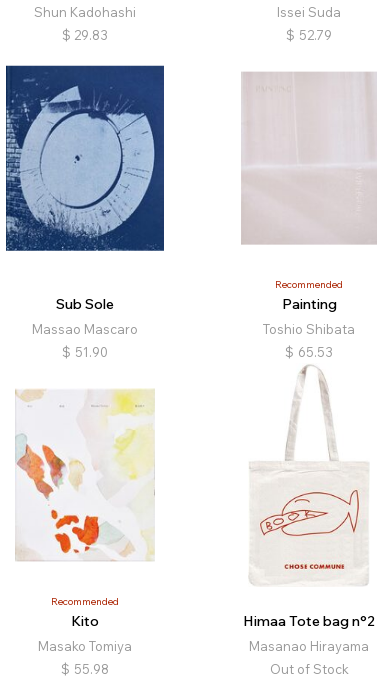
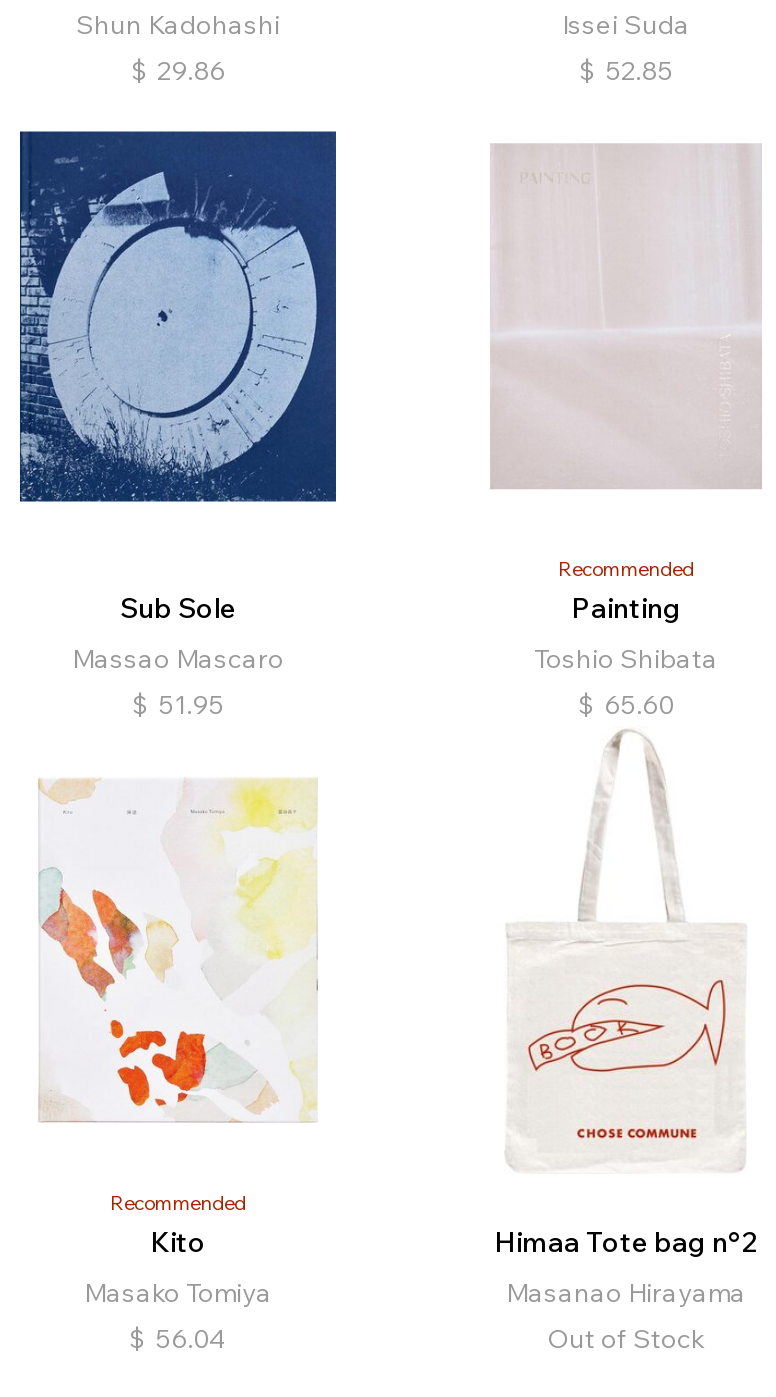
- $ 29.83
+ $ 29.86

- $ 52.79
+ $ 52.85

- $ 51.90
+ $ 51.95

- $ 65.53
+ $ 65.60

- $ 55.98
+ $ 56.04
